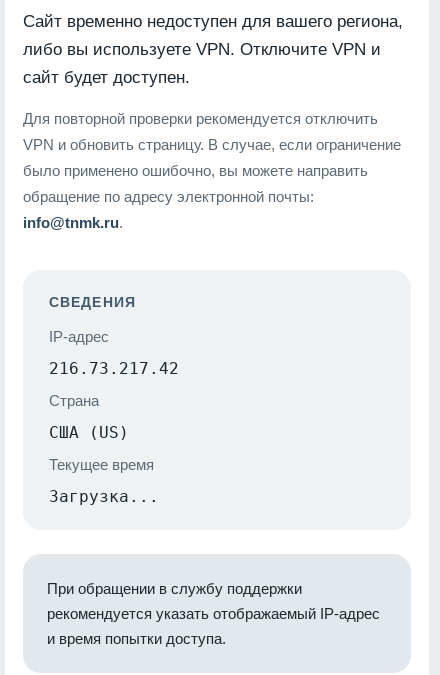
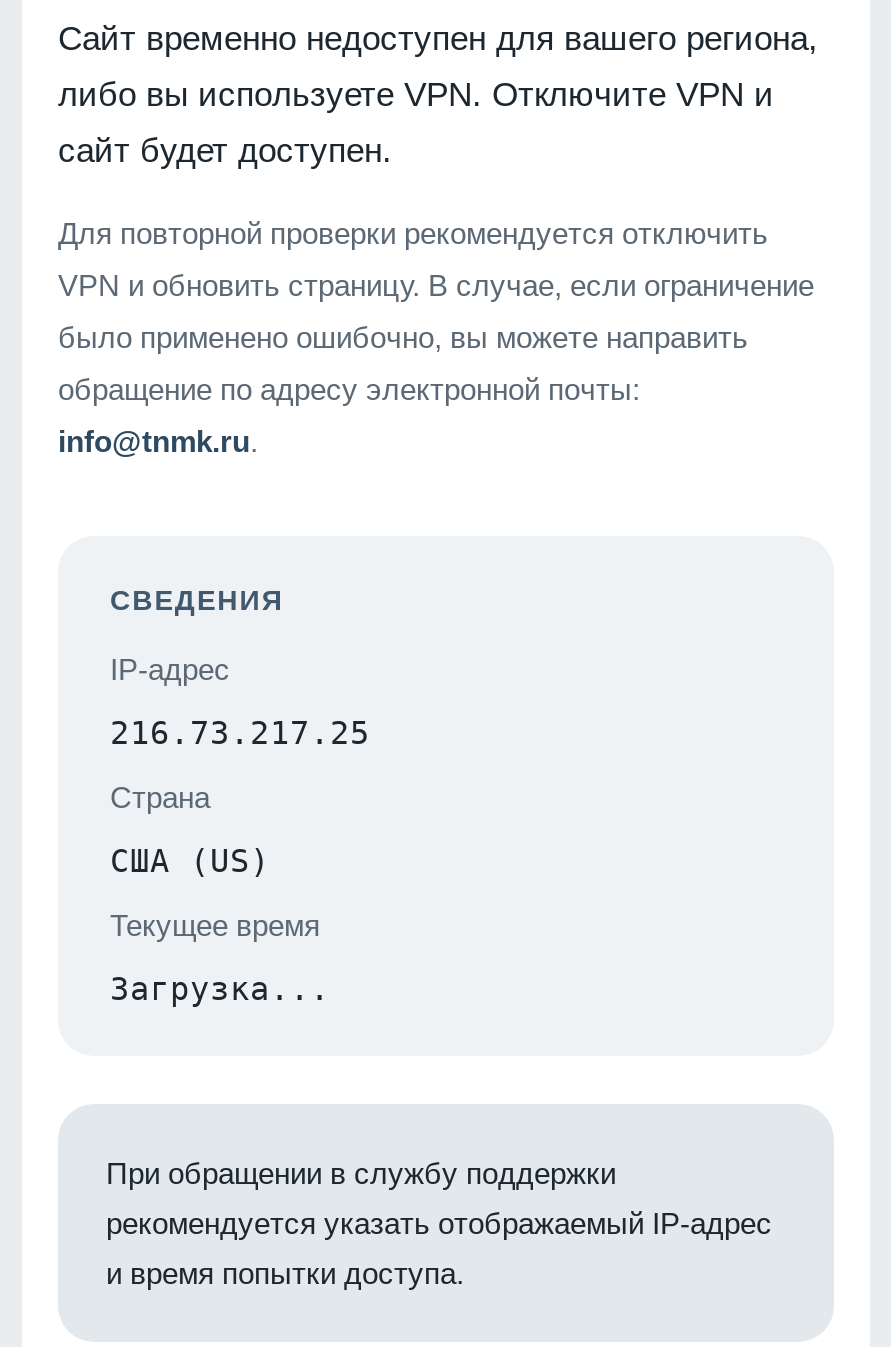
- 216.73.217.42
+ 216.73.217.25
